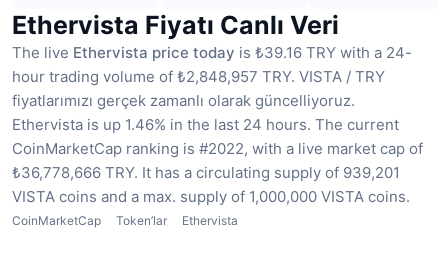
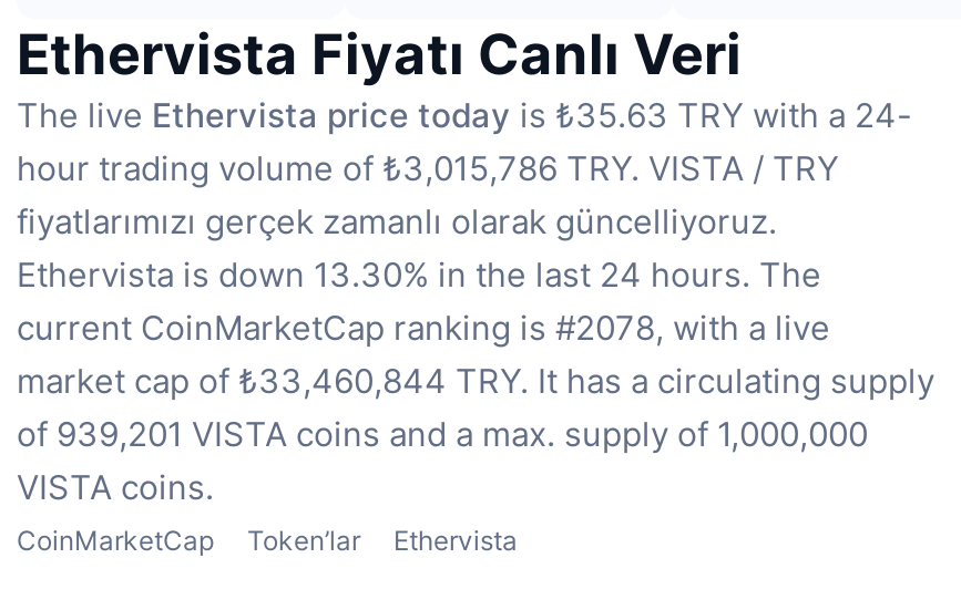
- The live Ethervista price today is ₺39.16 TRY with a 24-
+ The live Ethervista price today is ₺35.63 TRY with a 24-

- hour trading volume of ₺2,848,957 TRY. VISTA / TRY
+ hour trading volume of ₺3,015,786 TRY. VISTA / TRY

- Ethervista is up 1.46% in the last 24 hours. The current
- CoinMarketCap ranking is #2022, with a live market cap of
- ₺36,778,666 TRY. It has a circulating supply of 939,201
- VISTA coins and a max. supply of 1,000,000 VISTA coins.
+ Ethervista is down 13.30% in the last 24 hours. The
+ current CoinMarketCap ranking is #2078, with a live
+ market cap of ₺33,460,844 TRY. It has a circulating supply
+ of 939,201 VISTA coins and a max. supply of 1,000,000
+ VISTA coins.
